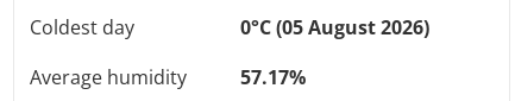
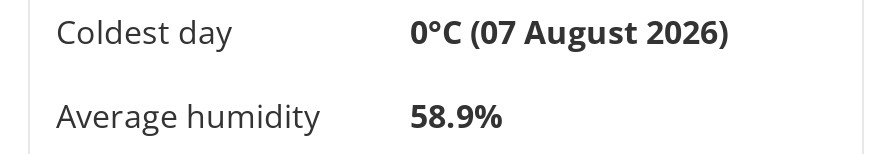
- 0°C (05 August 2026)
+ 0°C (07 August 2026)

- 57.17%
+ 58.9%
